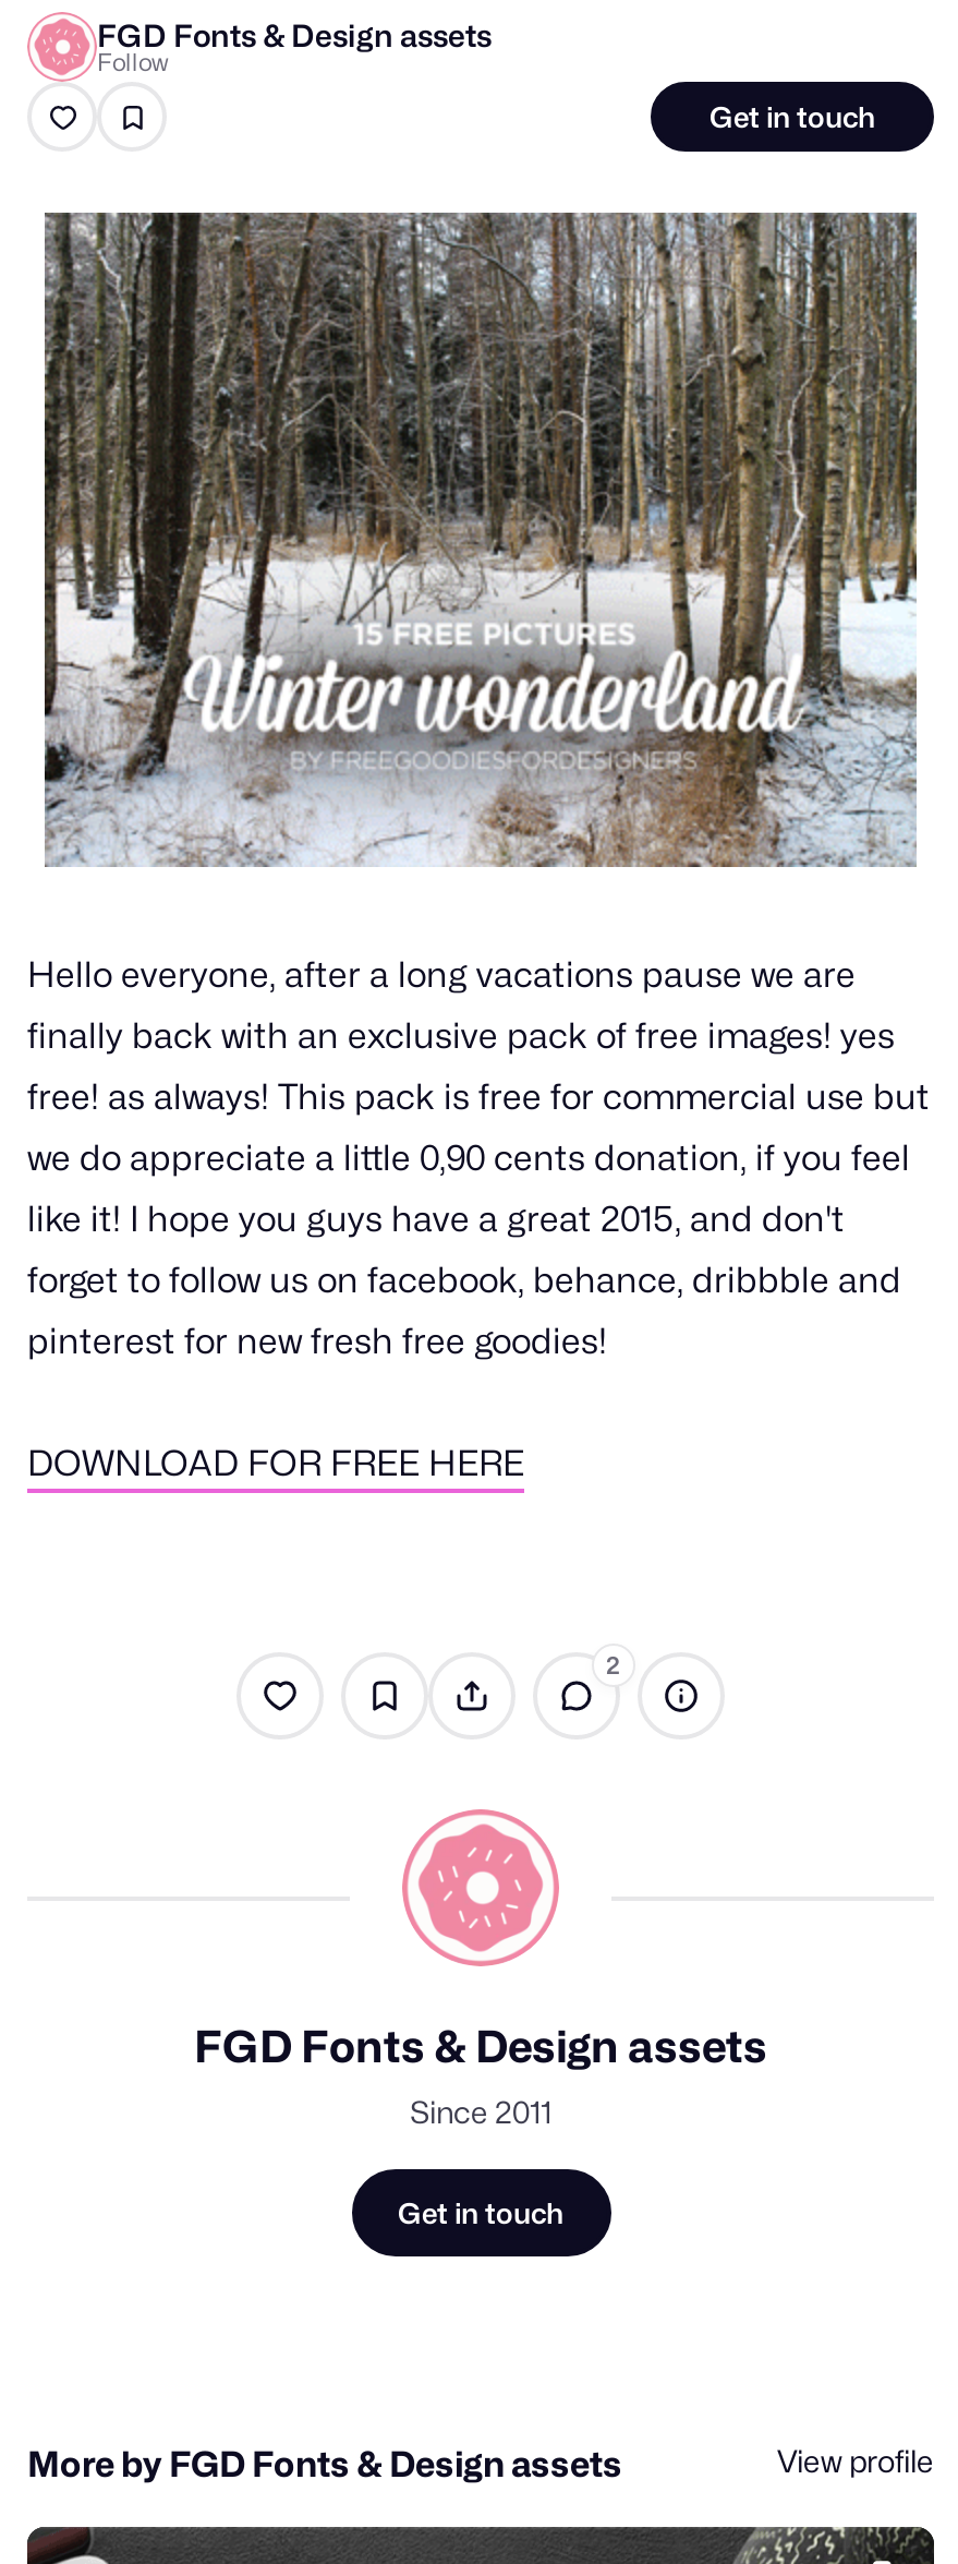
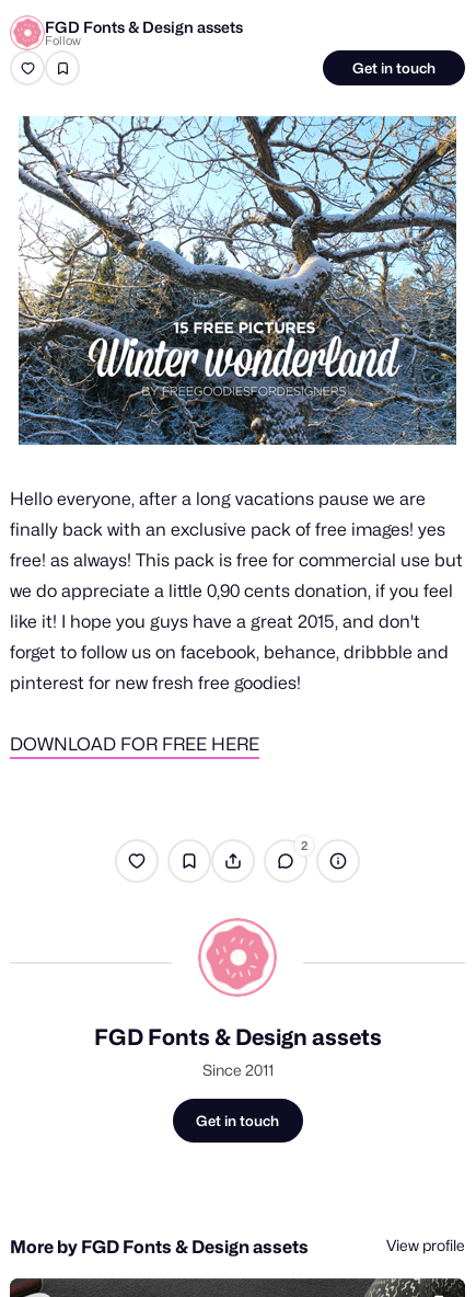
- [image]
+ [image]
